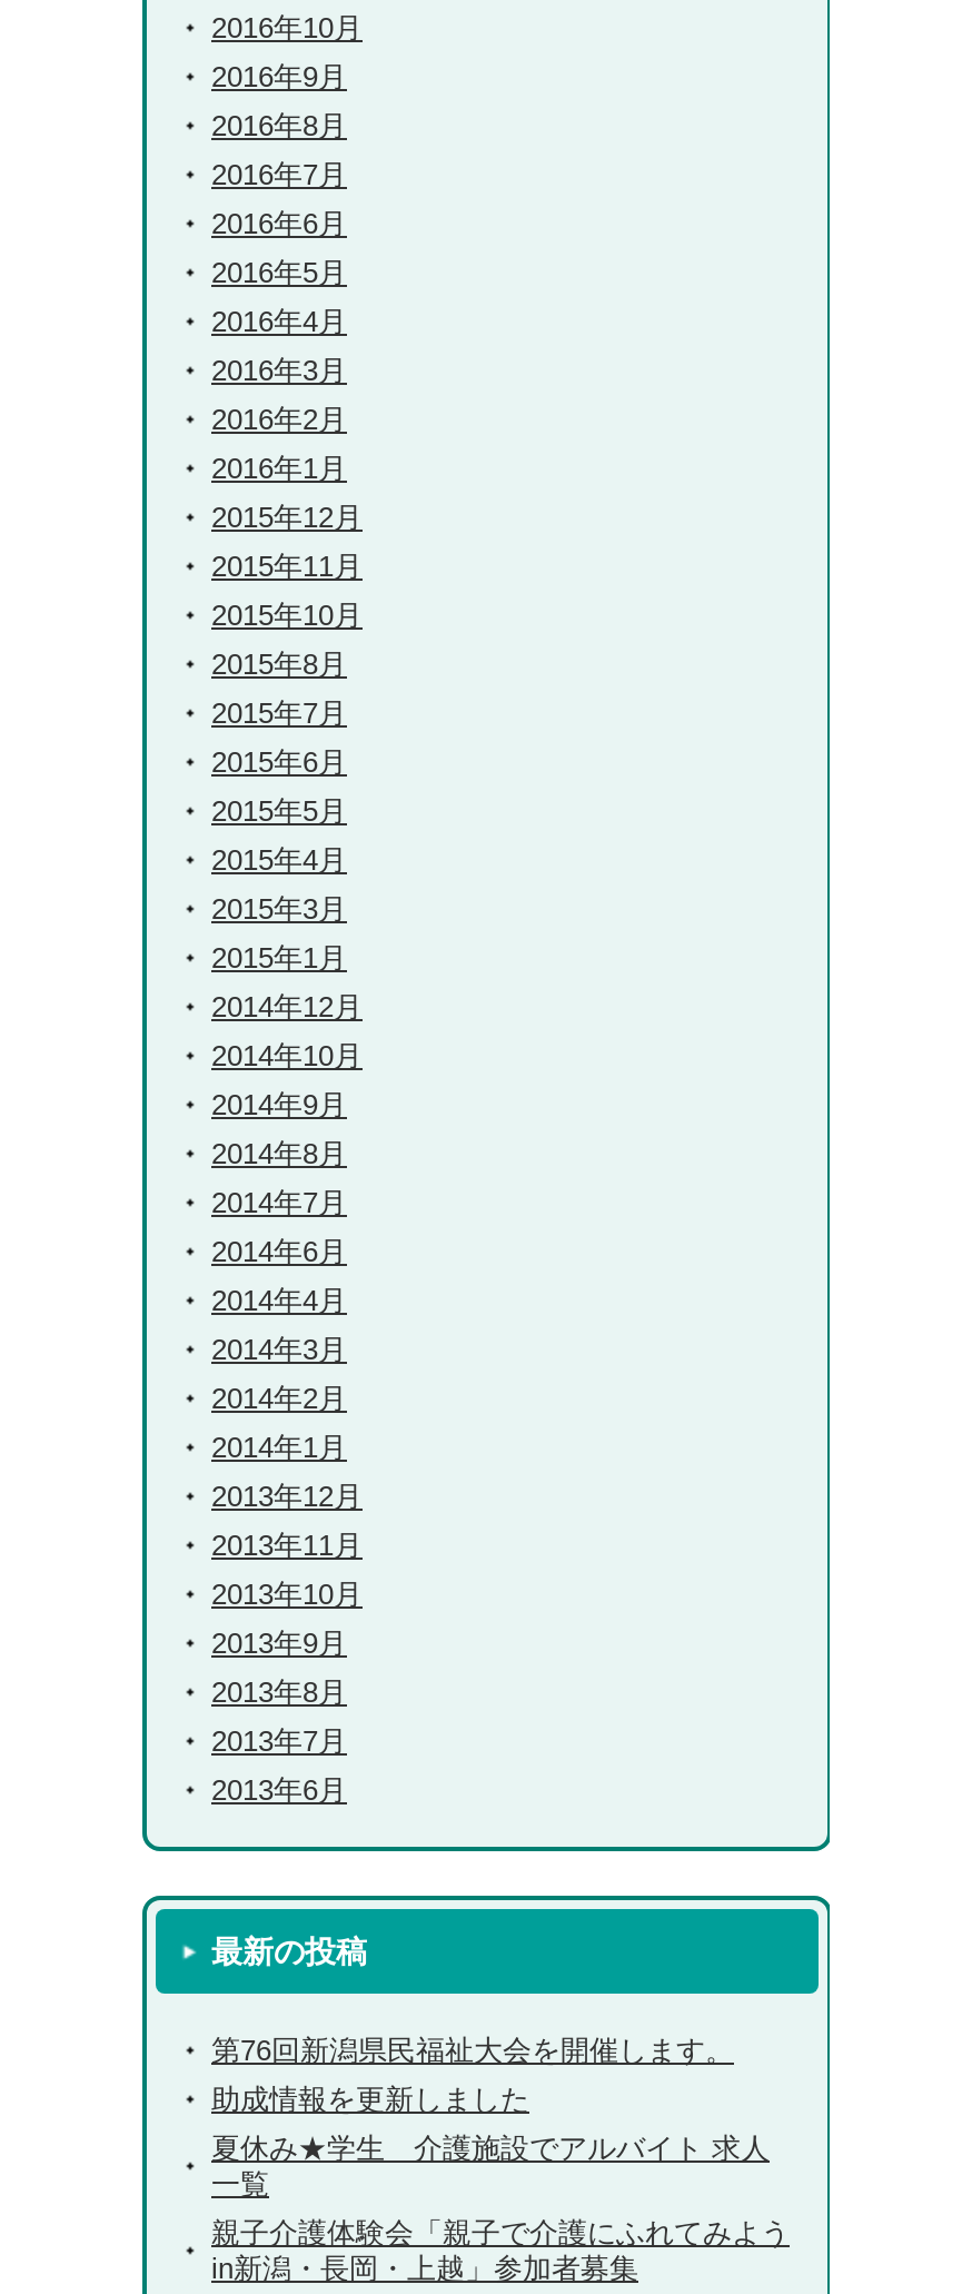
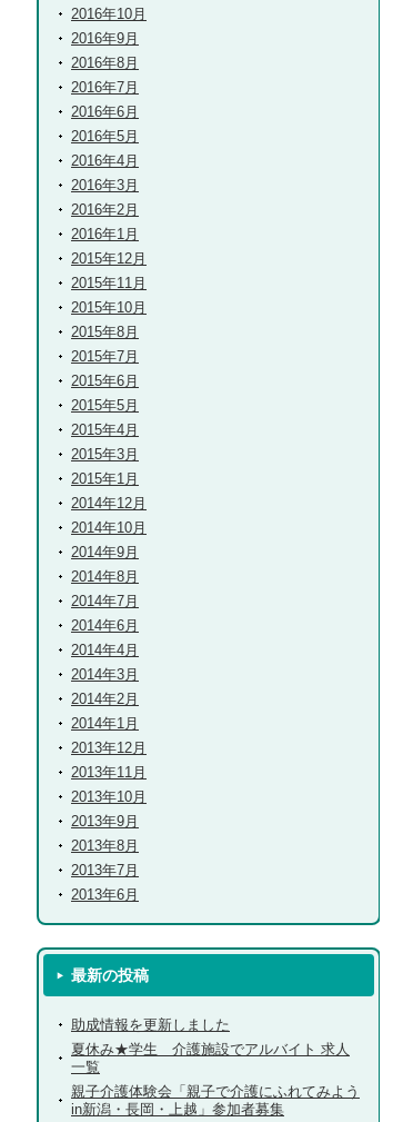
- 第76回新潟県民福祉大会を開催します。
